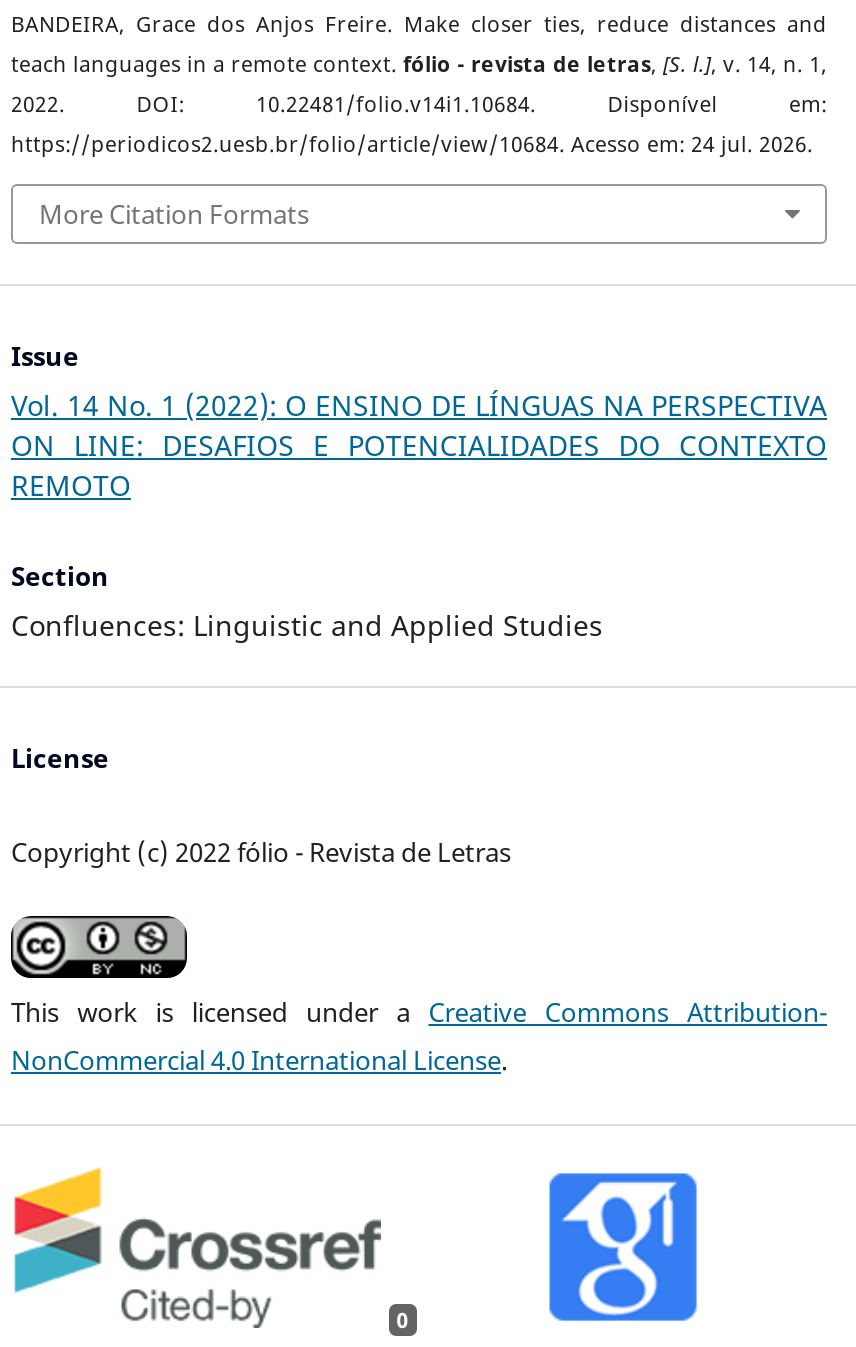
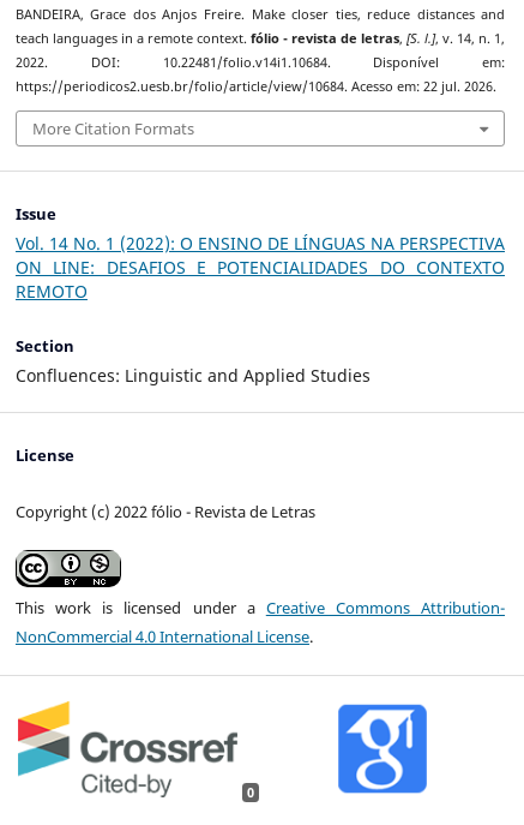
- https://periodicos2.uesb.br/folio/article/view/10684. Acesso em: 24 jul. 2026.
+ https://periodicos2.uesb.br/folio/article/view/10684. Acesso em: 22 jul. 2026.
